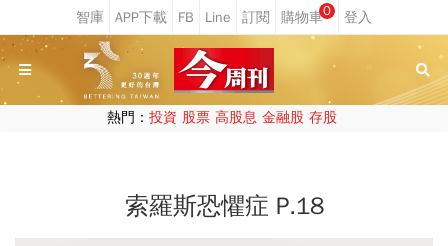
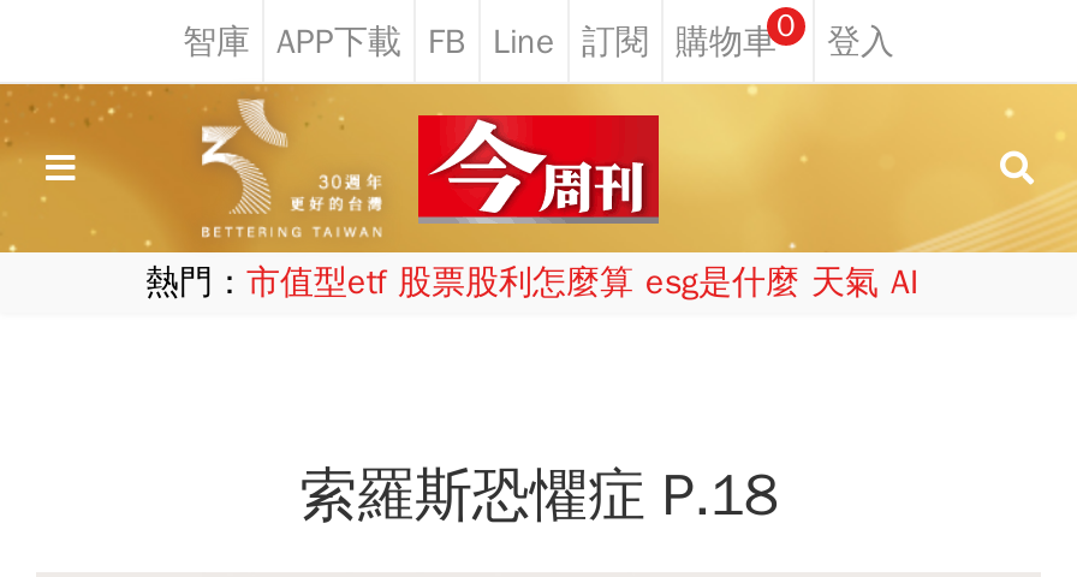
- 熱門：投資 股票 高股息 金融股 存股
+ 熱門：市值型etf 股票股利怎麼算 esg是什麼 天氣 AI
